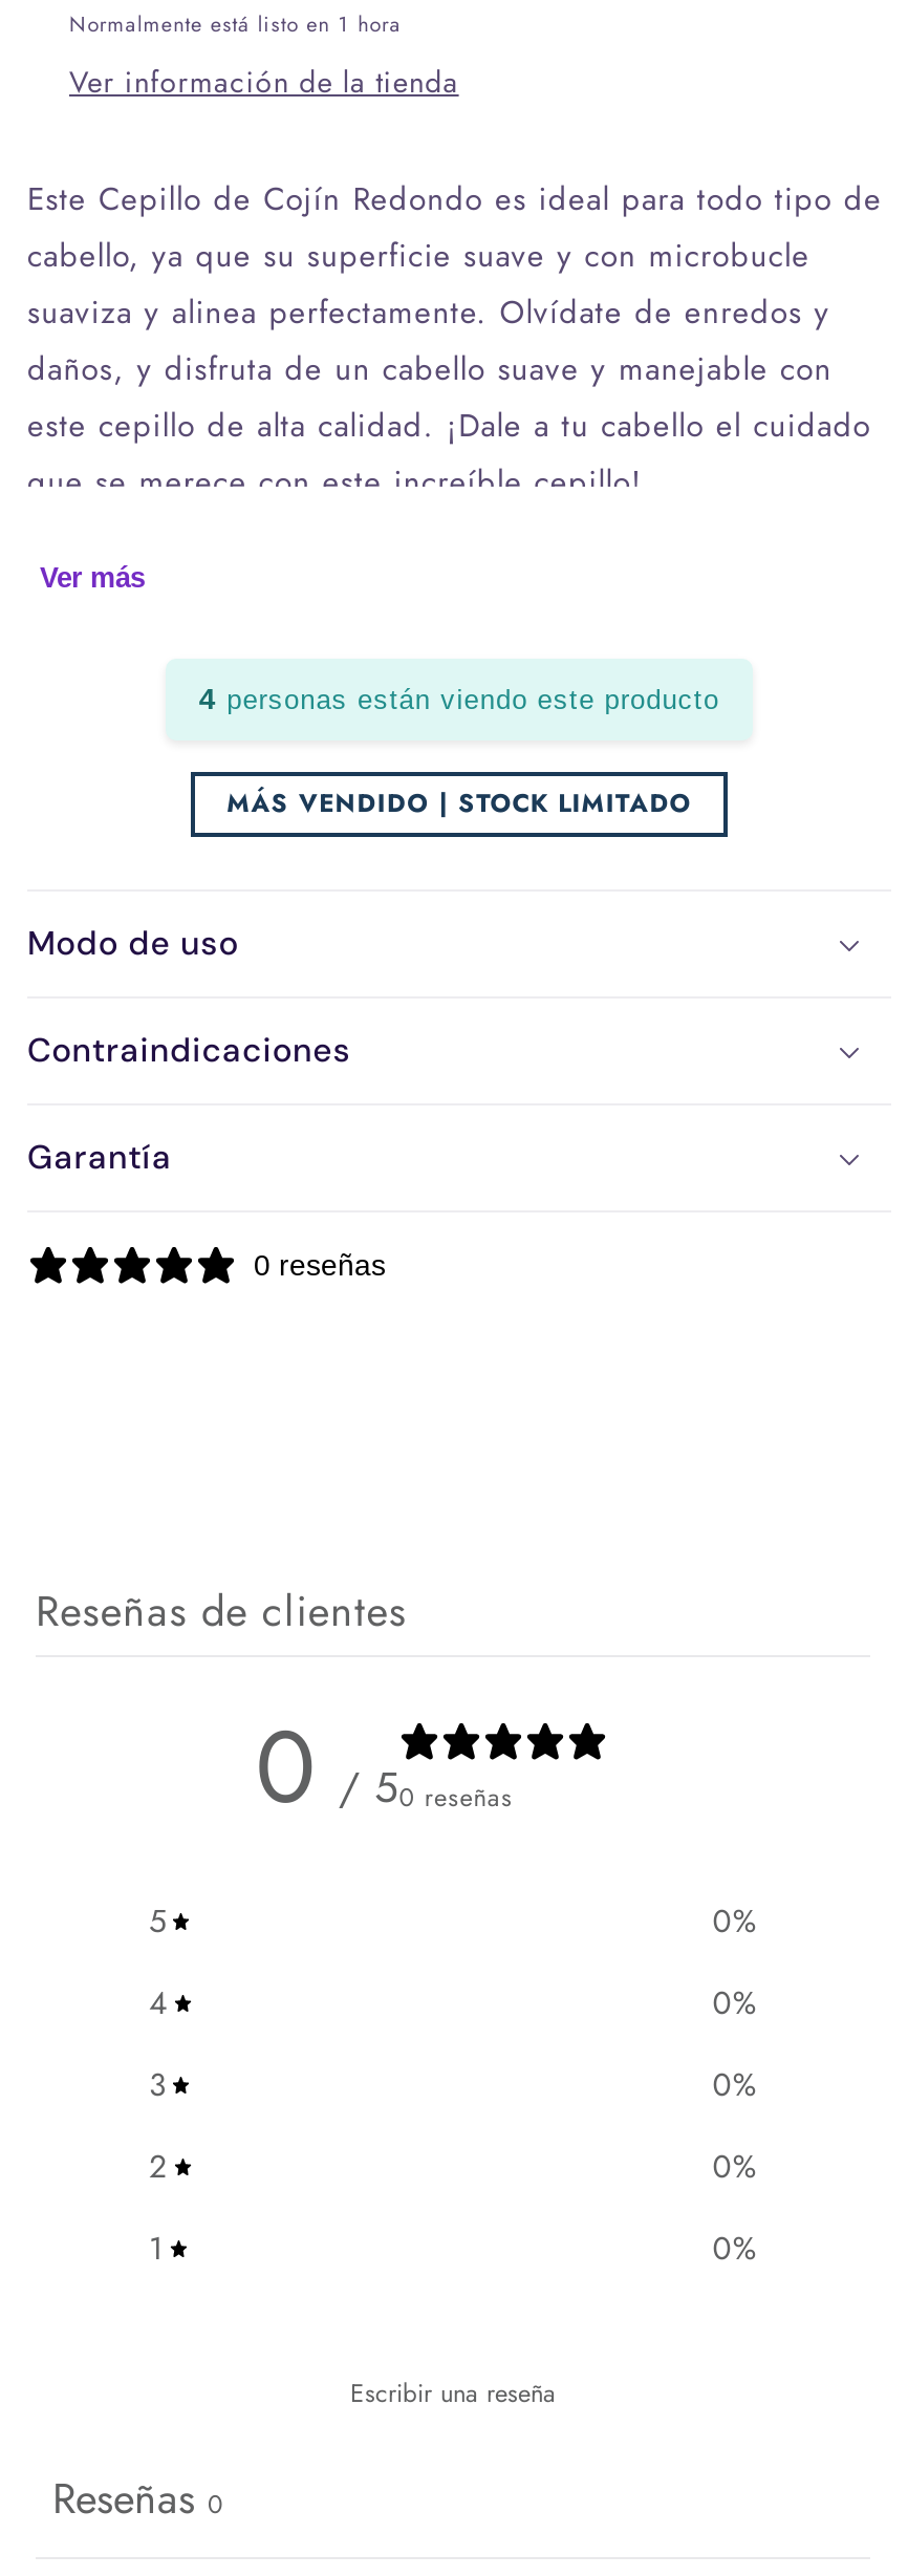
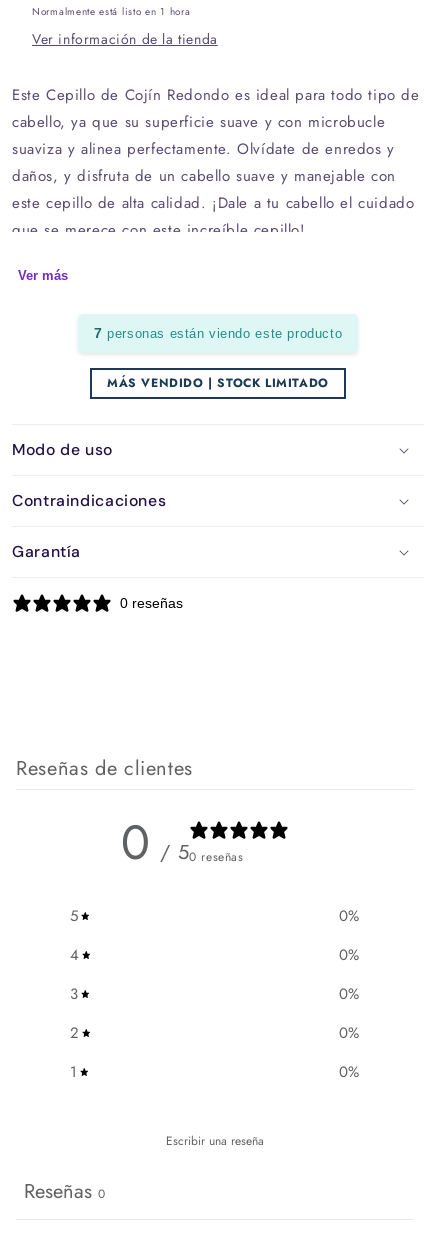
- 4 personas están viendo este producto
+ 7 personas están viendo este producto
